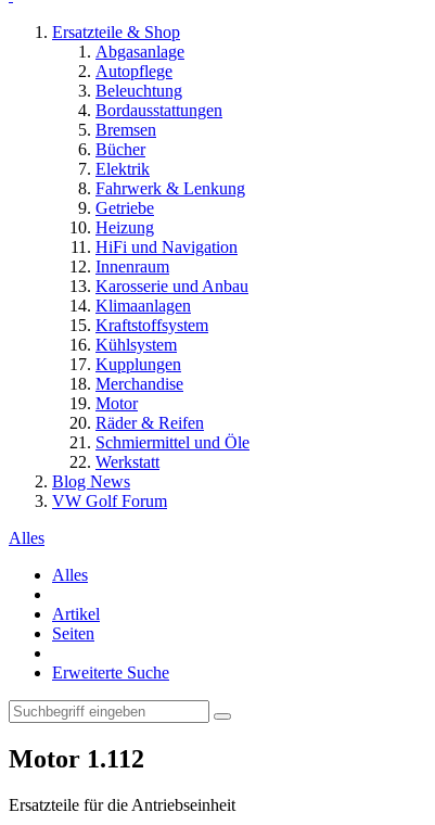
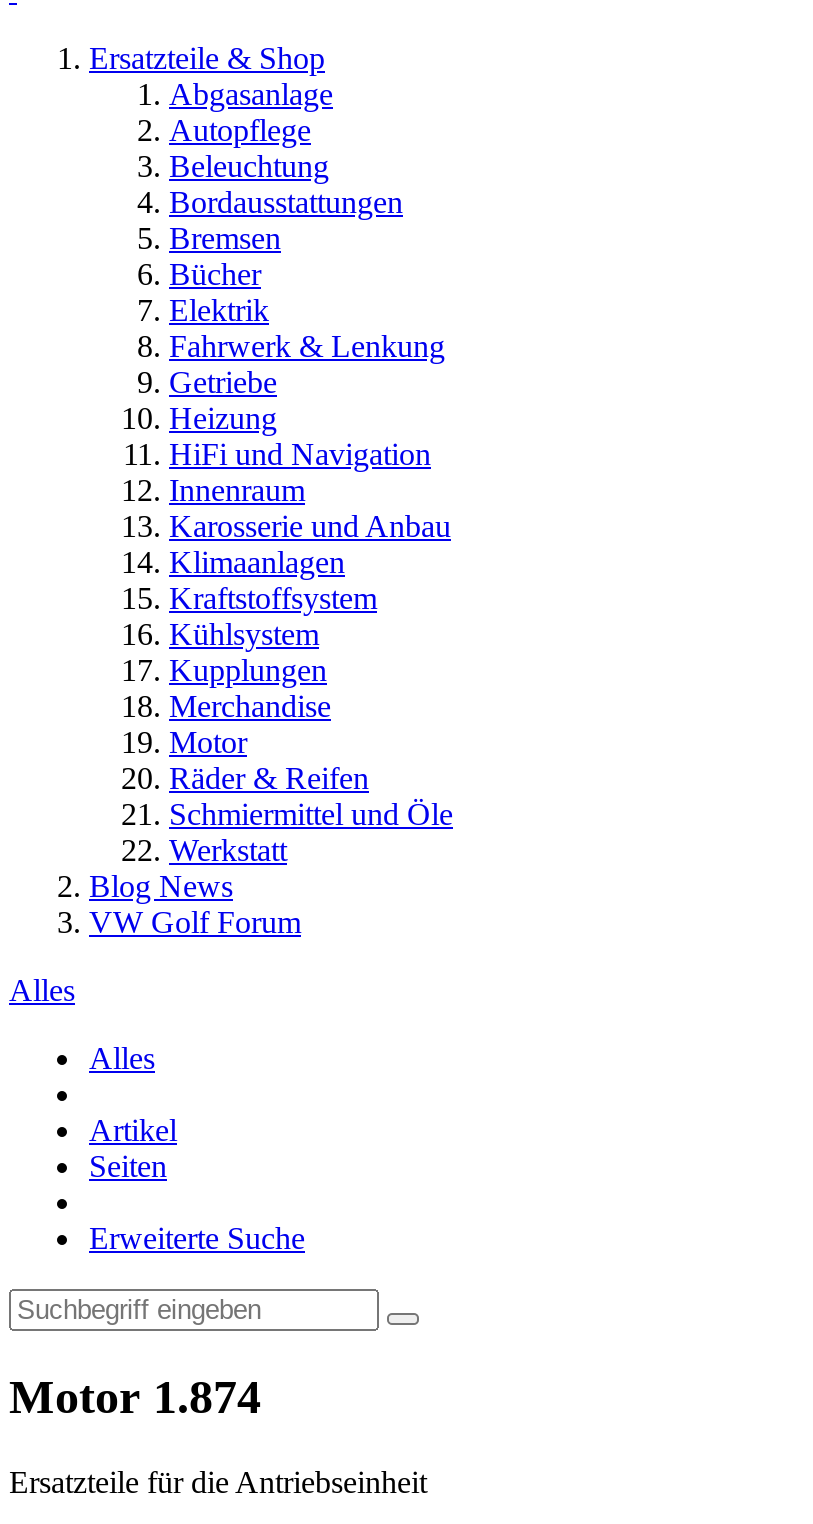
- Motor 1.112
+ Motor 1.874
